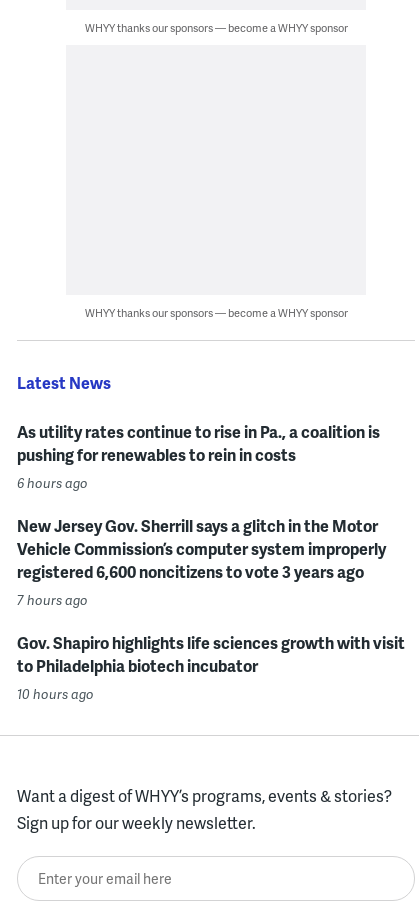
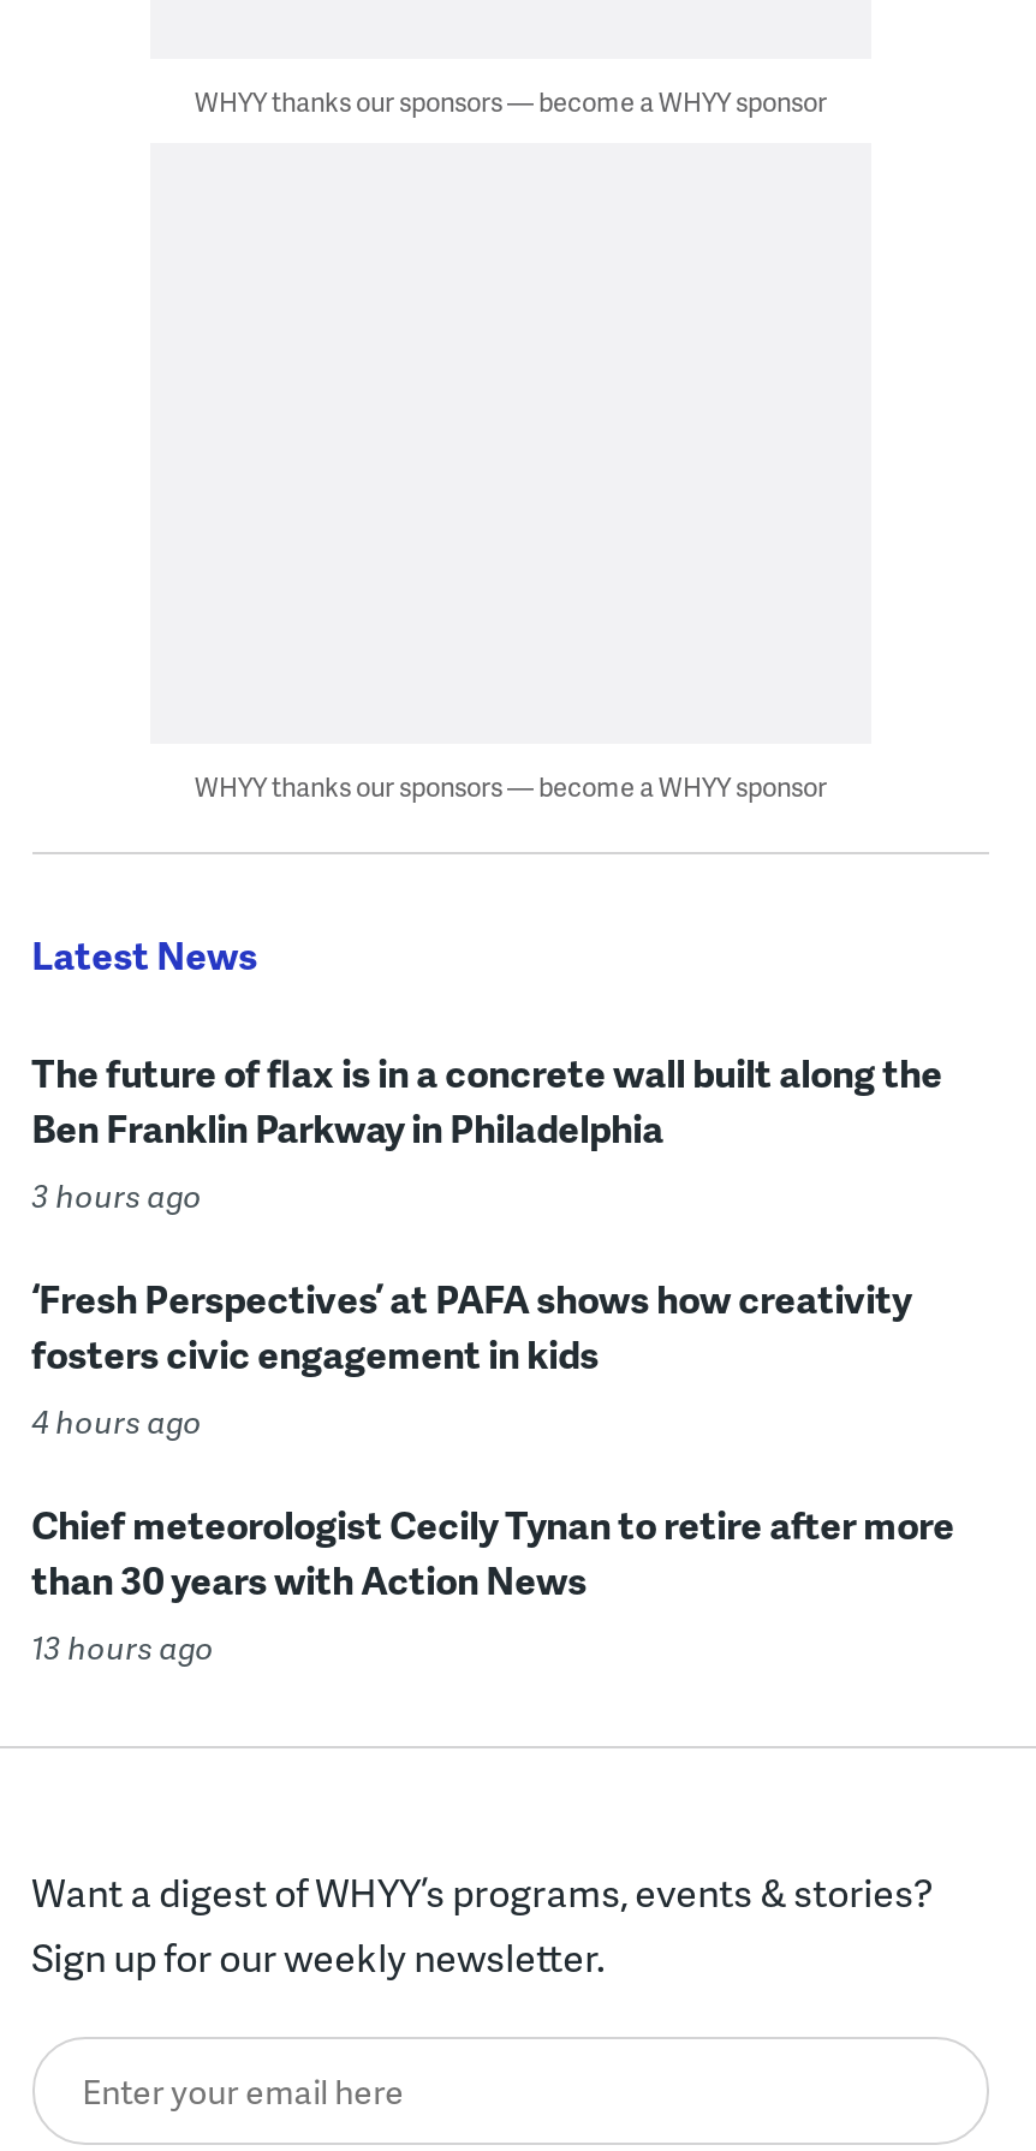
- As utility rates continue to rise in Pa., a coalition is
- pushing for renewables to rein in costs
- 6 hours ago
+ The future of flax is in a concrete wall built along the
+ Ben Franklin Parkway in Philadelphia
+ 3 hours ago

- New Jersey Gov. Sherrill says a glitch in the Motor
- Vehicle Commission’s computer system improperly
- registered 6,600 noncitizens to vote 3 years ago
- 7 hours ago
+ ‘Fresh Perspectives’ at PAFA shows how creativity
+ fosters civic engagement in kids
+ 4 hours ago

- Gov. Shapiro highlights life sciences growth with visit
- to Philadelphia biotech incubator
- 10 hours ago
+ Chief meteorologist Cecily Tynan to retire after more
+ than 30 years with Action News
+ 13 hours ago
